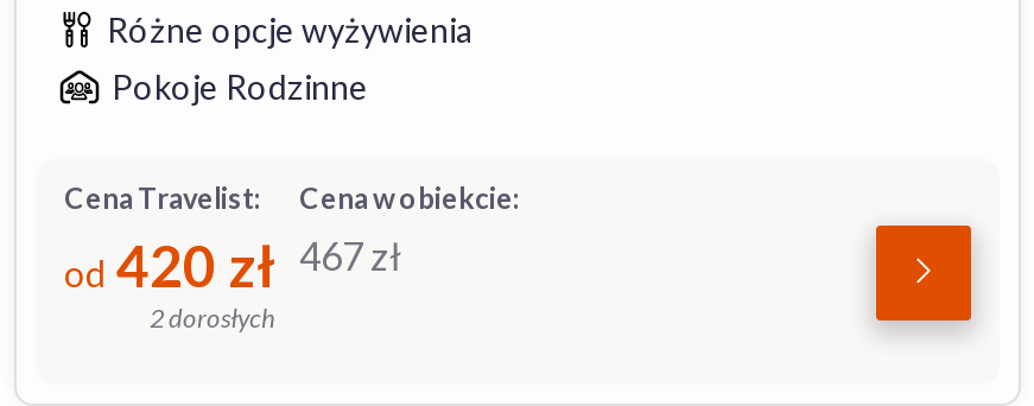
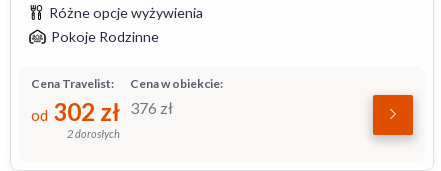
- od 420 zł
+ od 302 zł

- 467 zł
+ 376 zł
